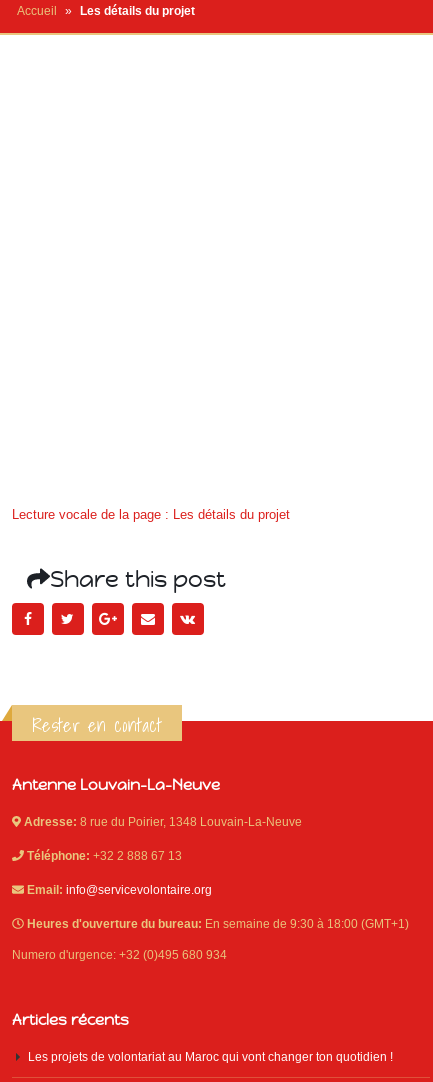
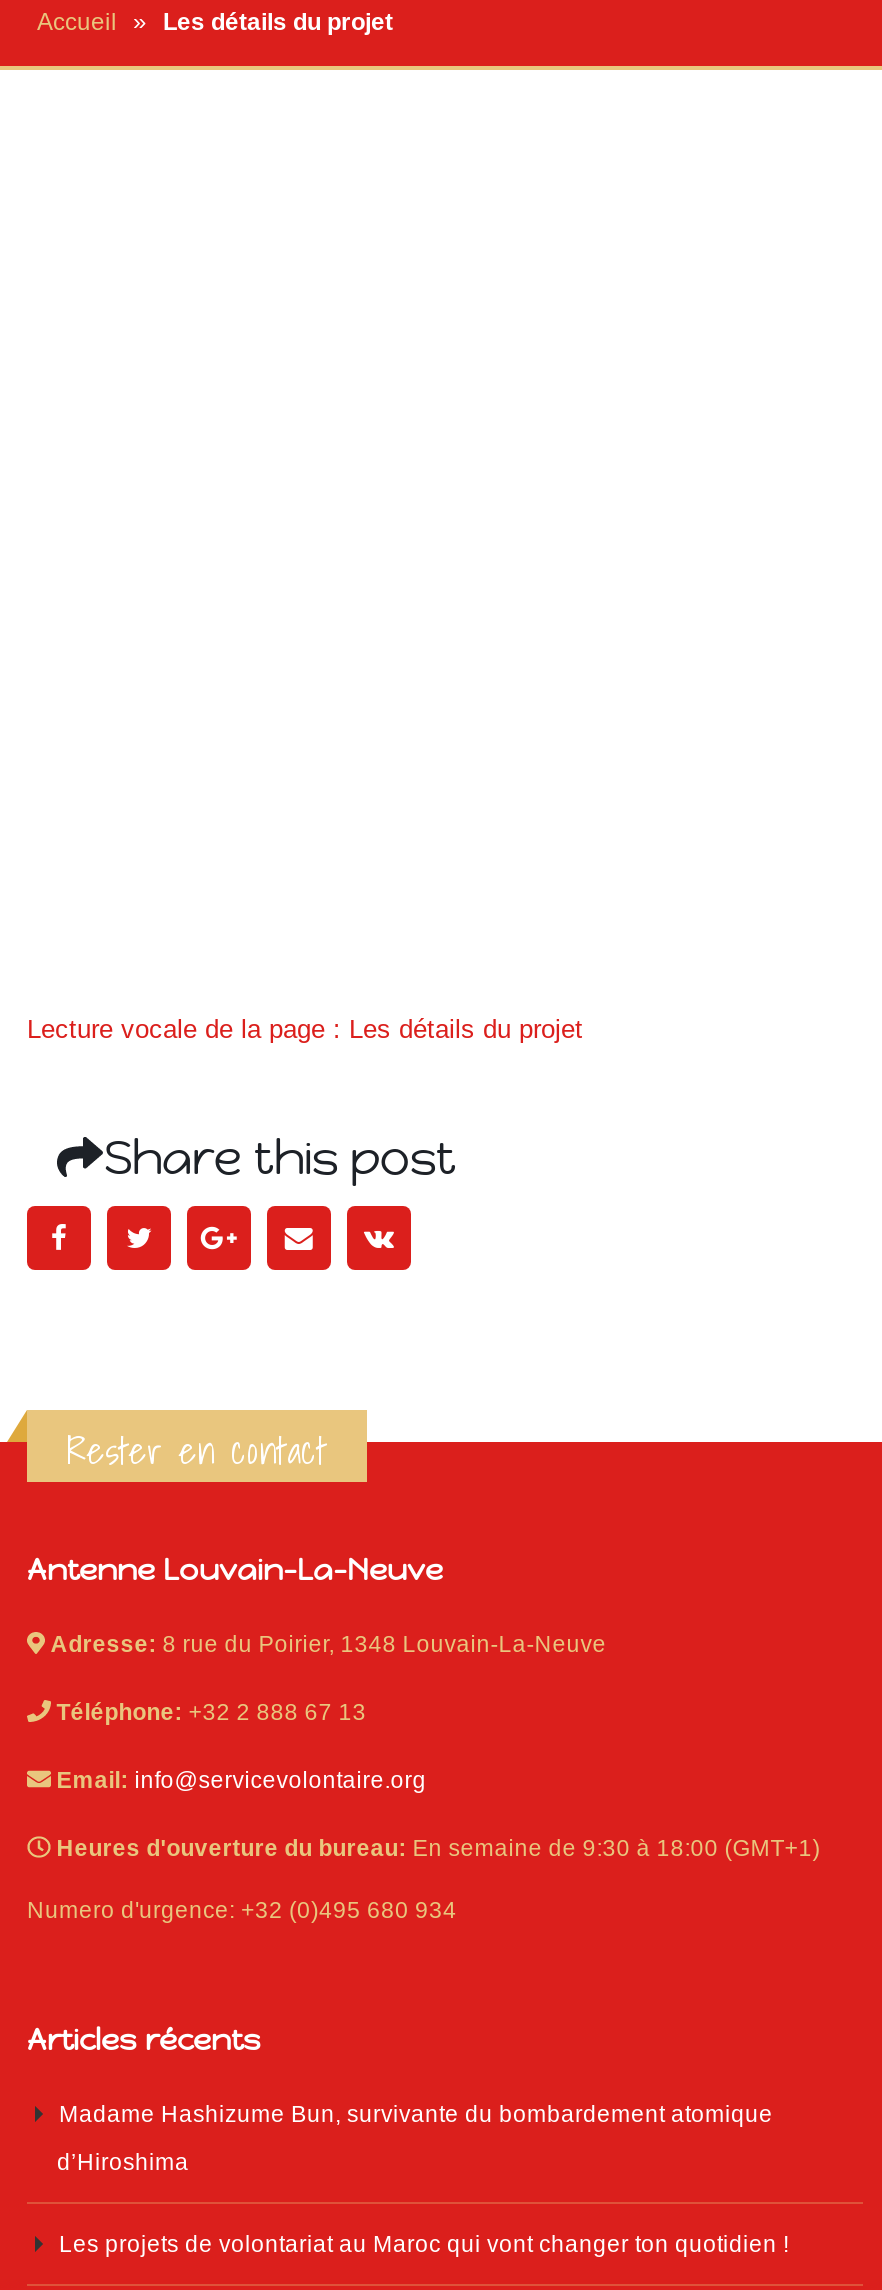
+ Madame Hashizume Bun, survivante du bombardement atomique
+ d’Hiroshima
